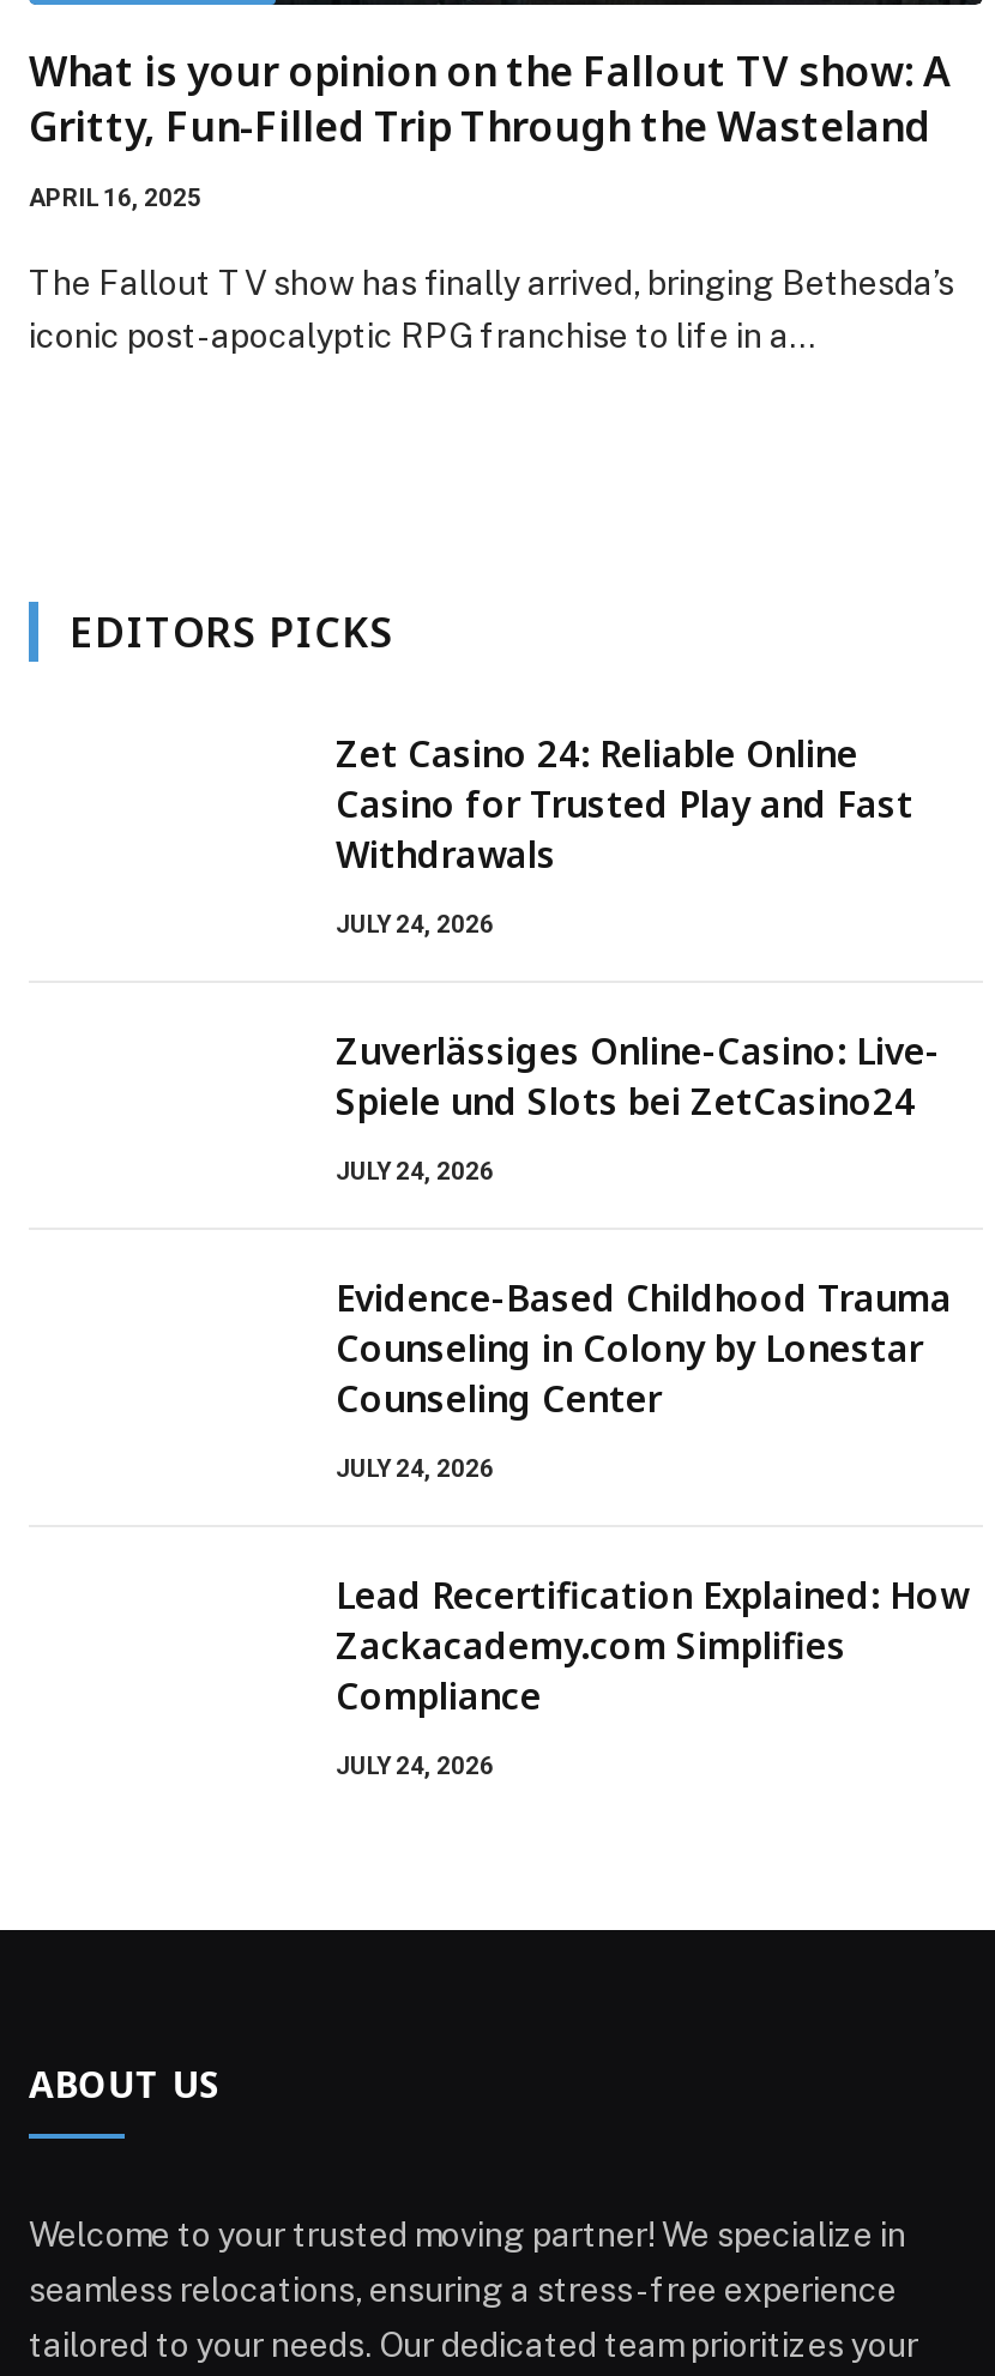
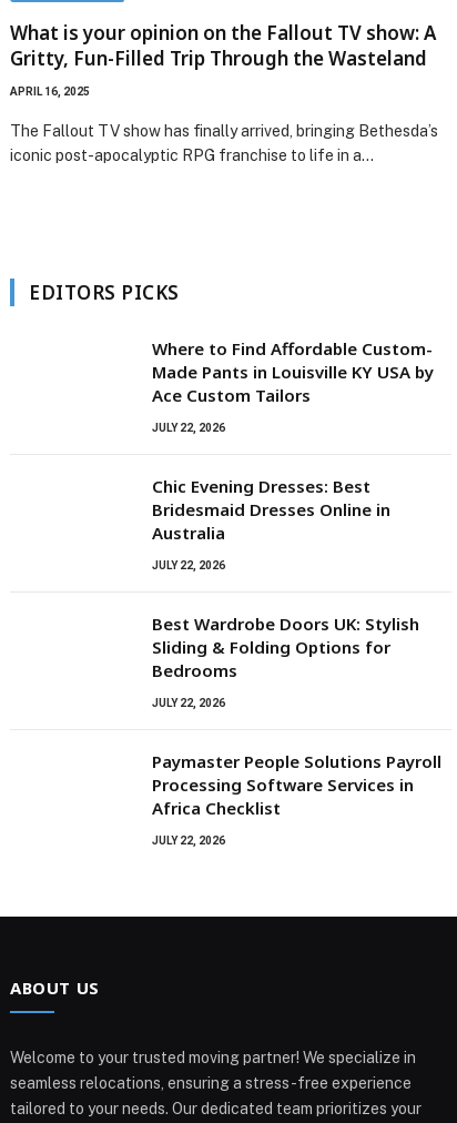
- Zet Casino 24: Reliable Online
- Casino for Trusted Play and Fast
- Withdrawals
+ Where to Find Affordable Custom-
+ Made Pants in Louisville KY USA by
+ Ace Custom Tailors

- JULY 24, 2026
+ JULY 22, 2026

- Zuverlässiges Online-Casino: Live-
- Spiele und Slots bei ZetCasino24
+ Chic Evening Dresses: Best
+ Bridesmaid Dresses Online in
+ Australia

- JULY 24, 2026
+ JULY 22, 2026

- Evidence-Based Childhood Trauma
- Counseling in Colony by Lonestar
- Counseling Center
+ Best Wardrobe Doors UK: Stylish
+ Sliding & Folding Options for
+ Bedrooms

- JULY 24, 2026
+ JULY 22, 2026

- Lead Recertification Explained: How
- Zackacademy.com Simplifies
- Compliance
+ Paymaster People Solutions Payroll
+ Processing Software Services in
+ Africa Checklist

- JULY 24, 2026
+ JULY 22, 2026
